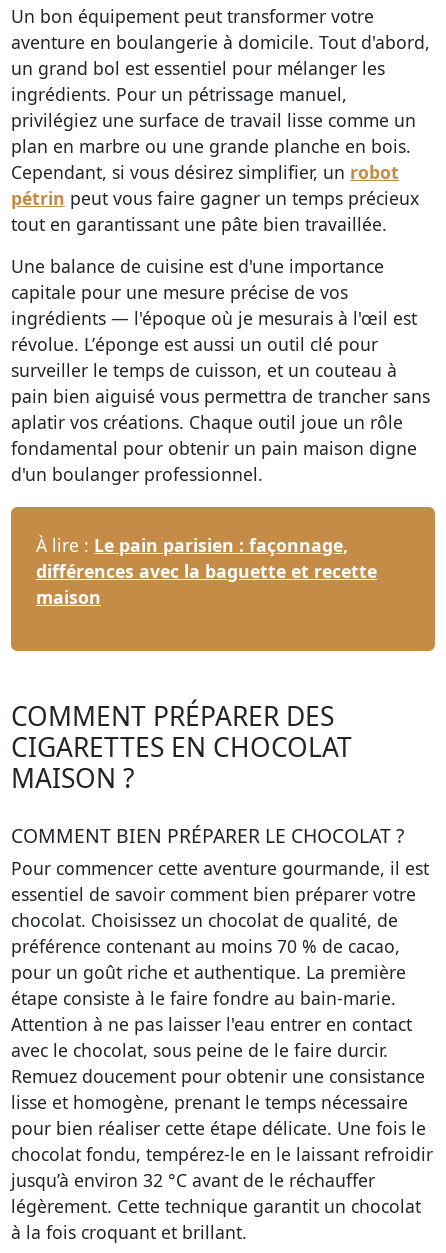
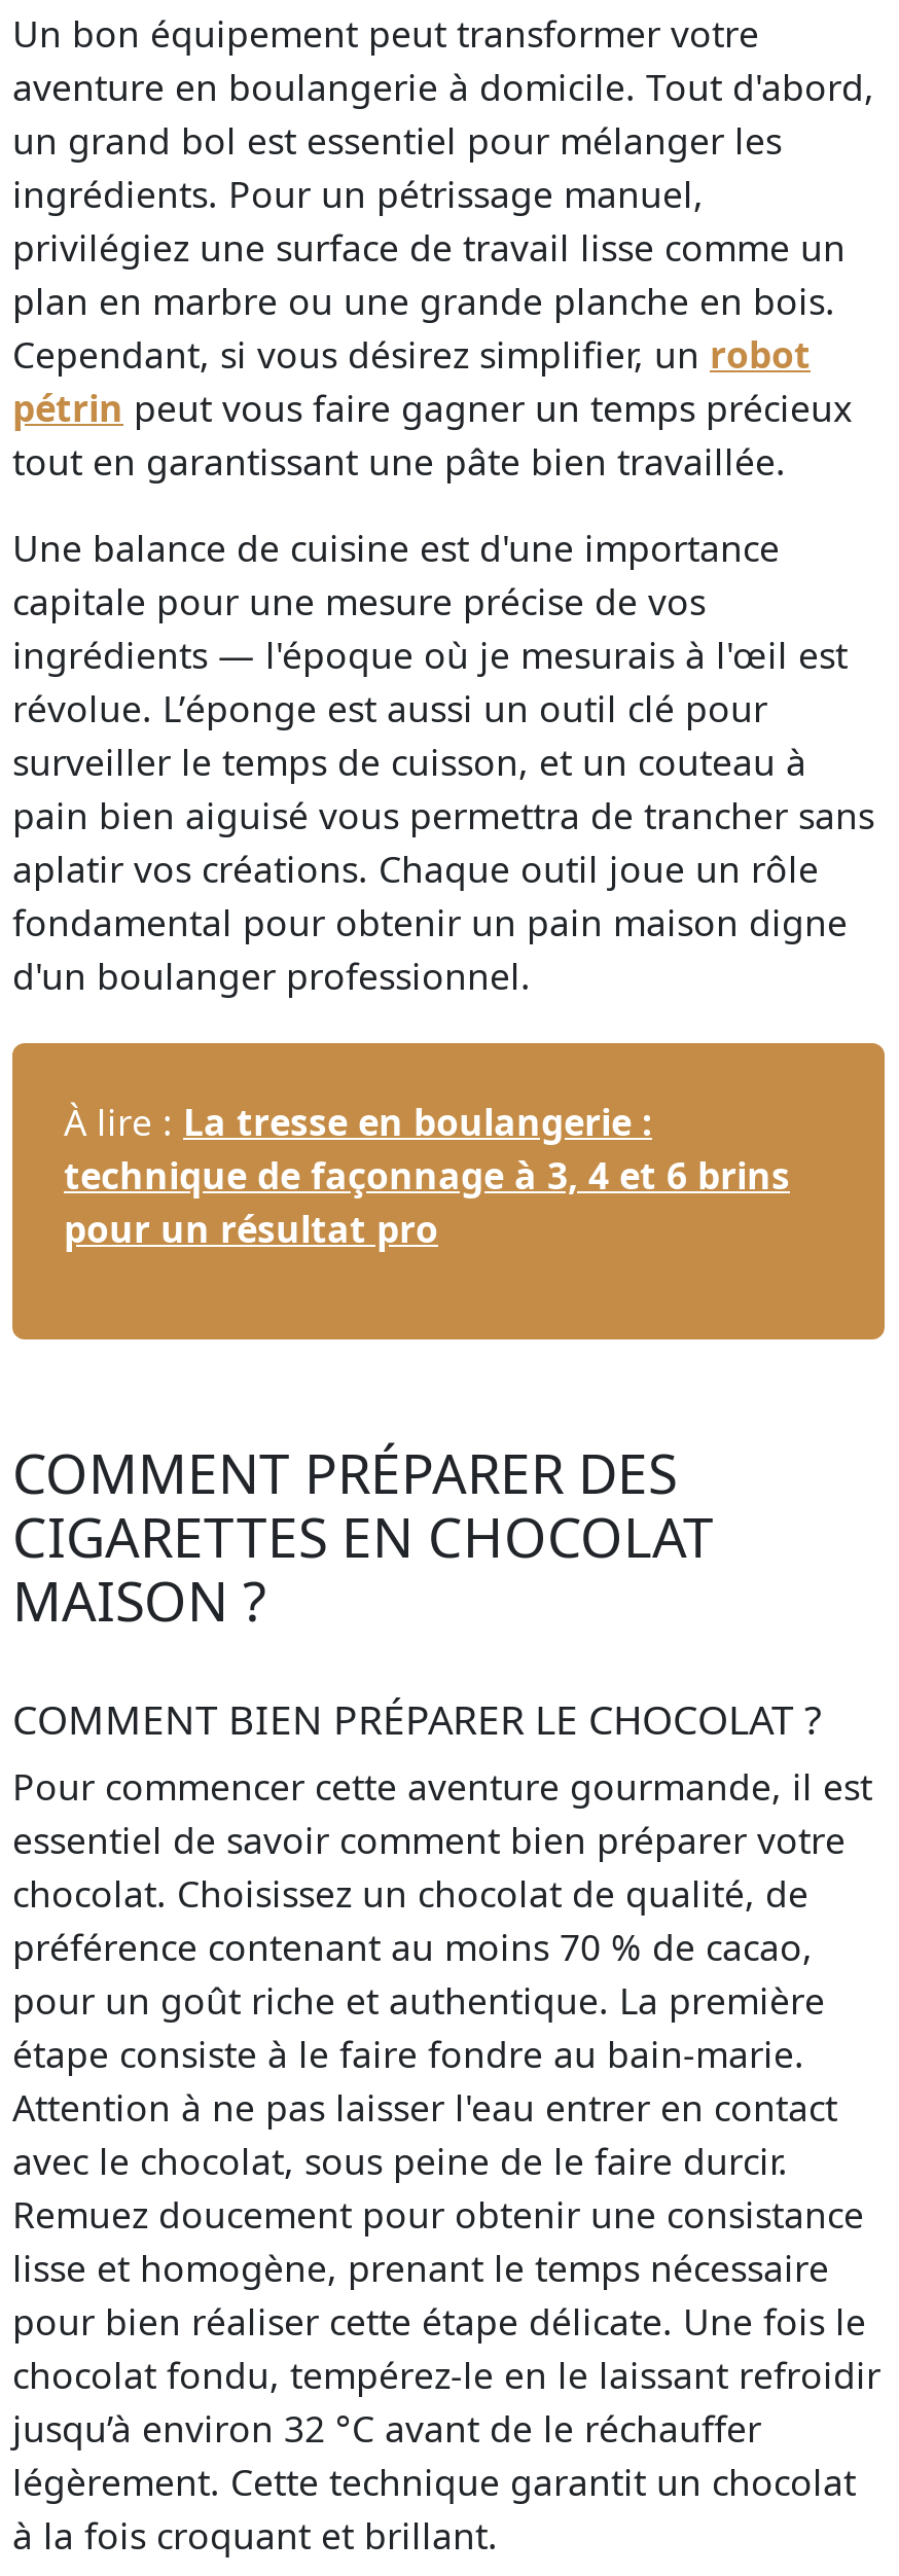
- À lire : Le pain parisien : façonnage,
- différences avec la baguette et recette
- maison
+ À lire : La tresse en boulangerie :
+ technique de façonnage à 3, 4 et 6 brins
+ pour un résultat pro
